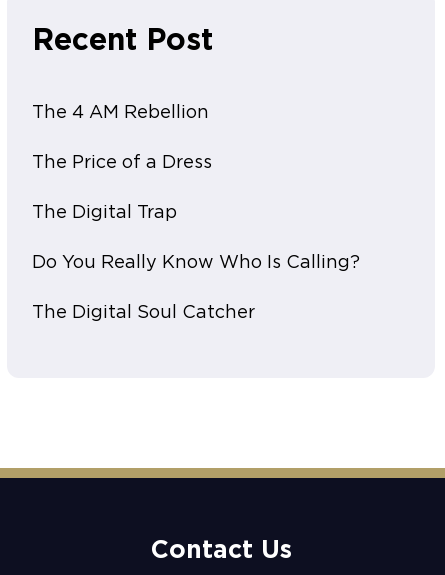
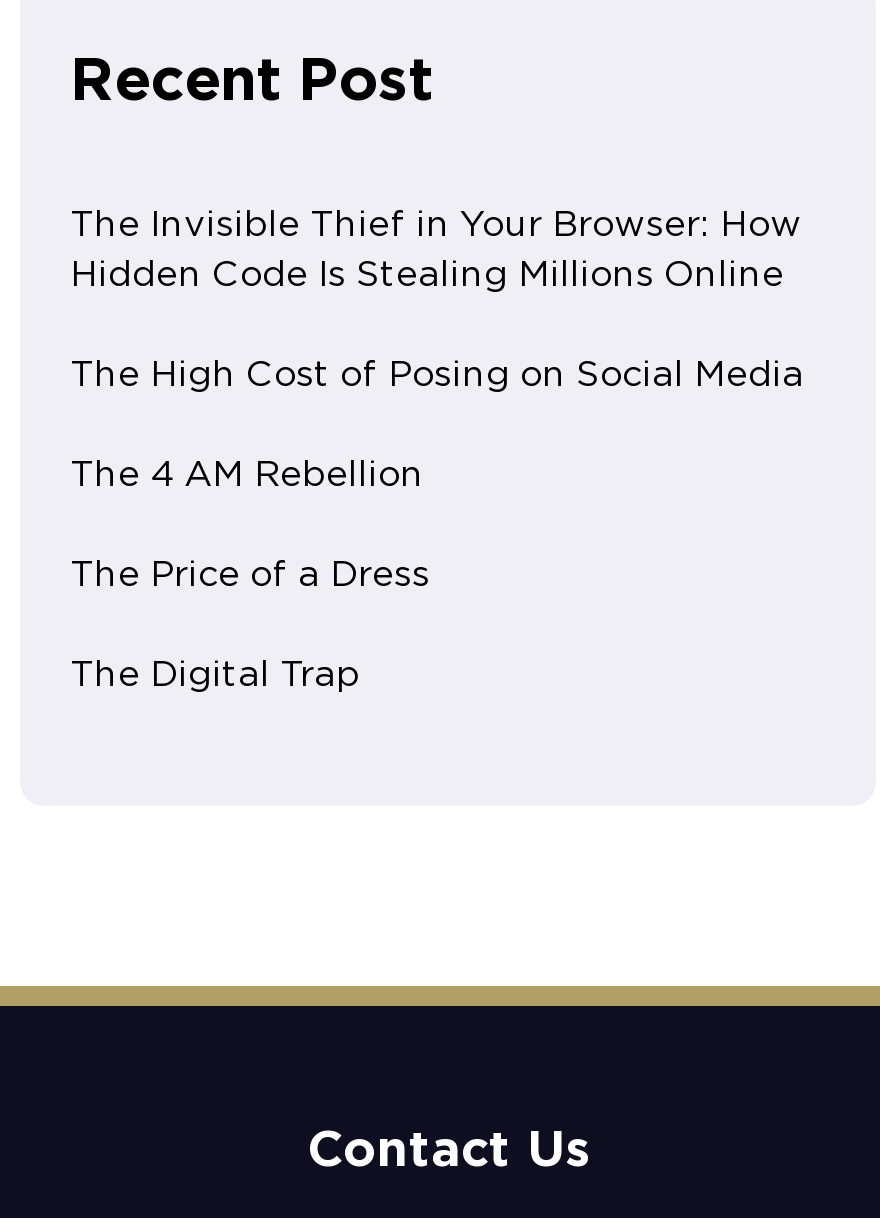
+ The Invisible Thief in Your Browser: How
+ Hidden Code Is Stealing Millions Online
+ The High Cost of Posing on Social Media

moved down: The 4 AM Rebellion | The Price of a Dress | The Digital Trap

- Do You Really Know Who Is Calling?
- The Digital Soul Catcher
